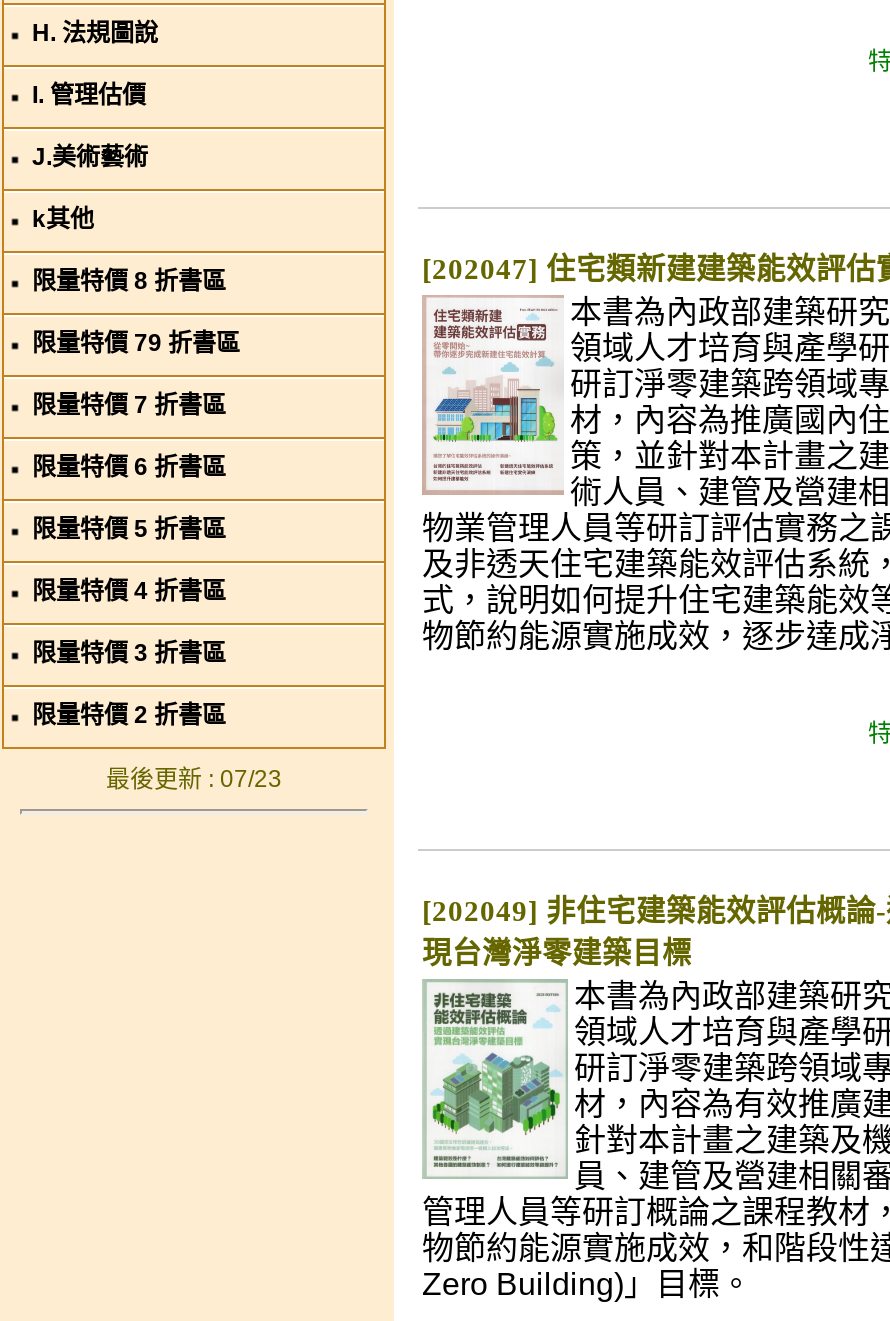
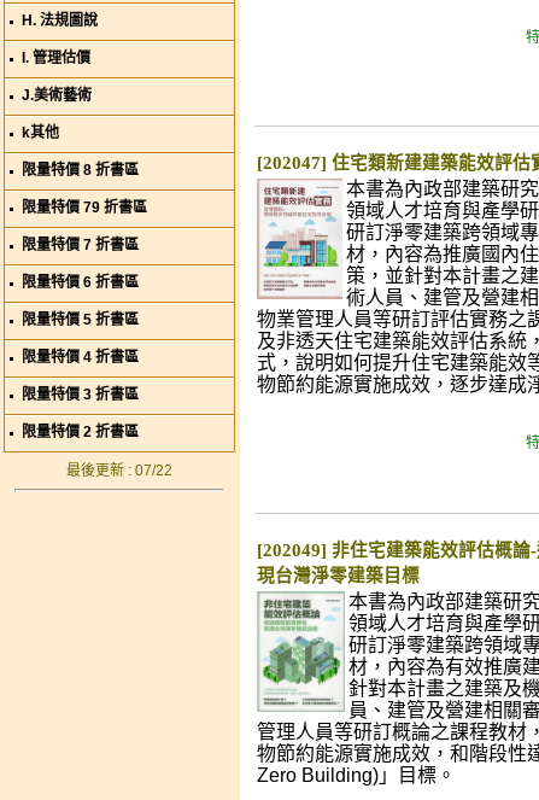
- 最後更新 : 07/23
+ 最後更新 : 07/22
